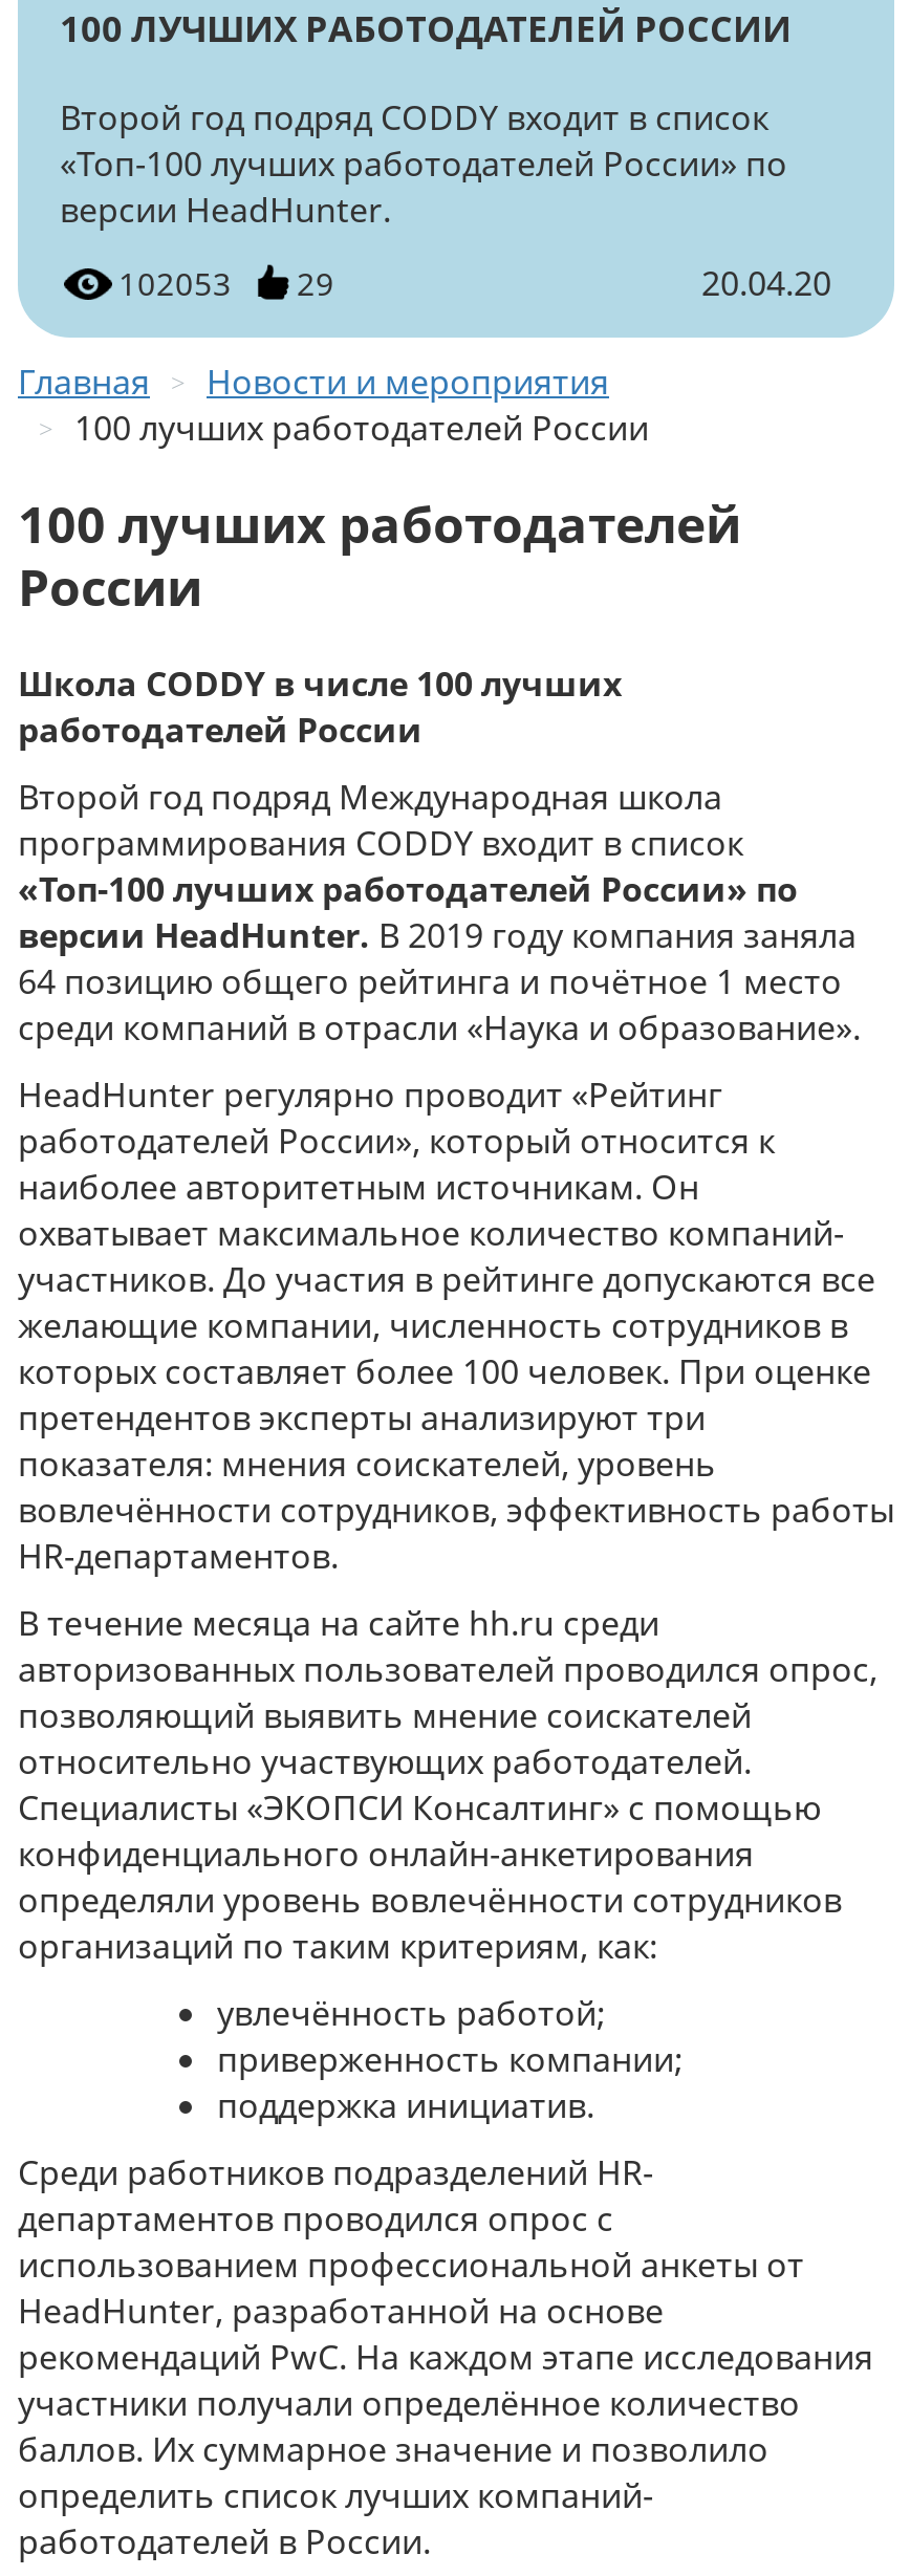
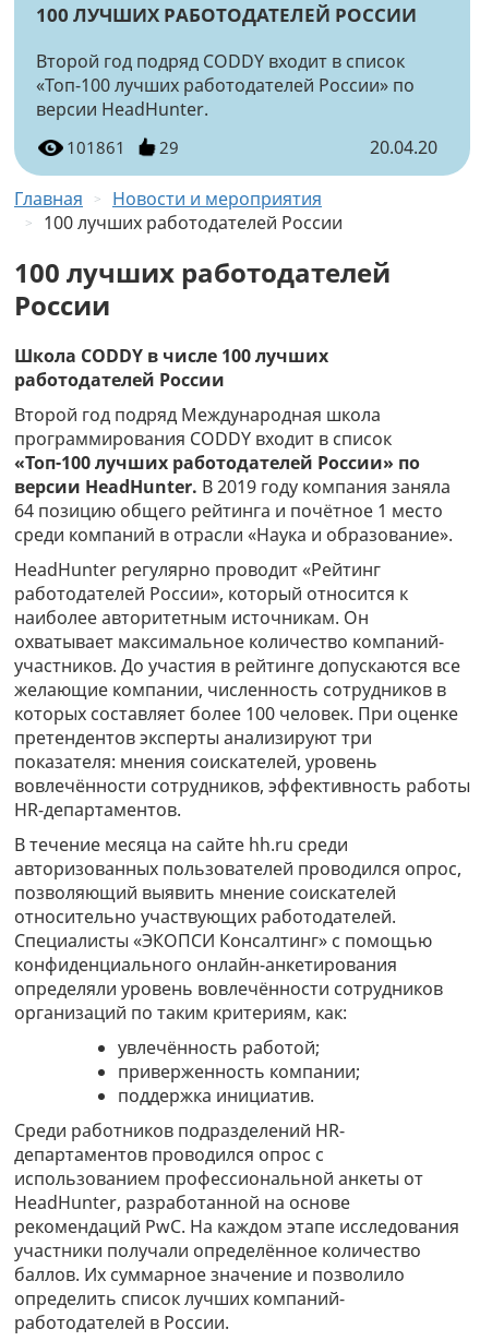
- 102053 29
+ 101861 29
